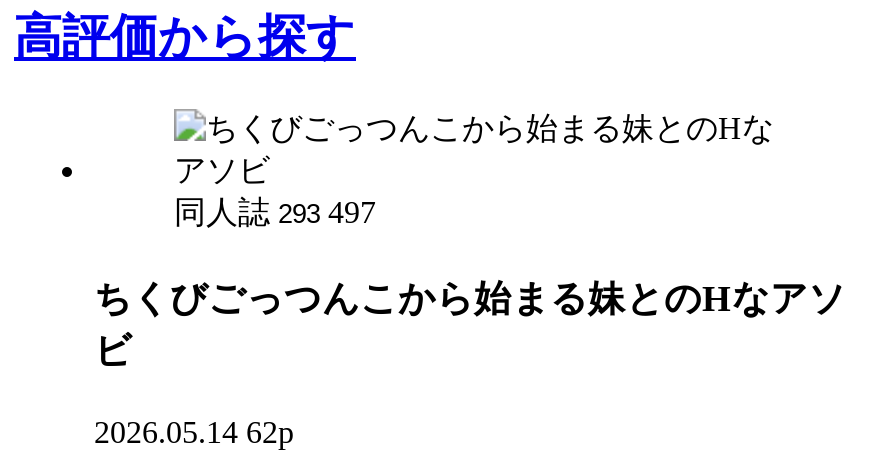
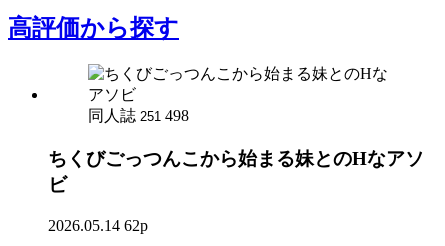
- 同人誌 293 497
+ 同人誌 251 498
